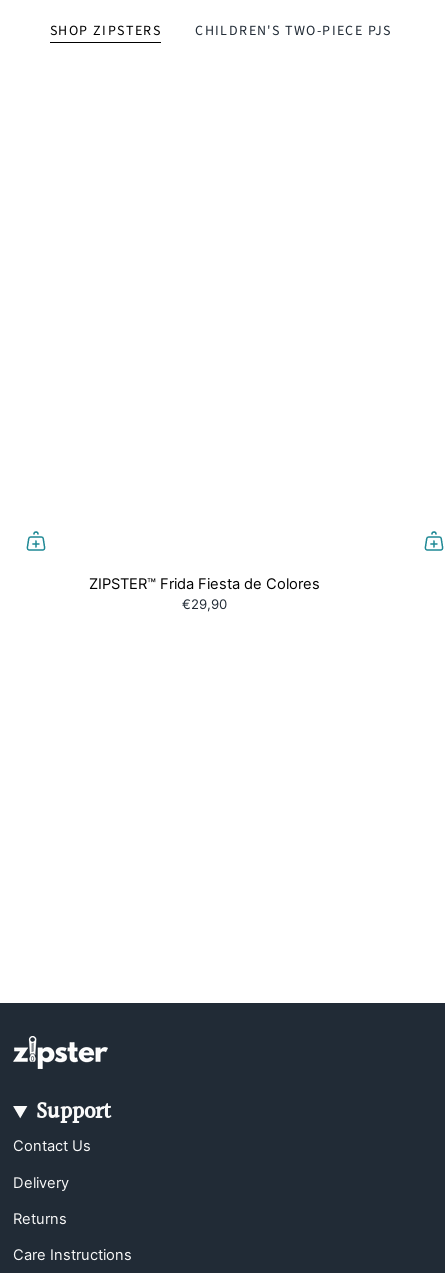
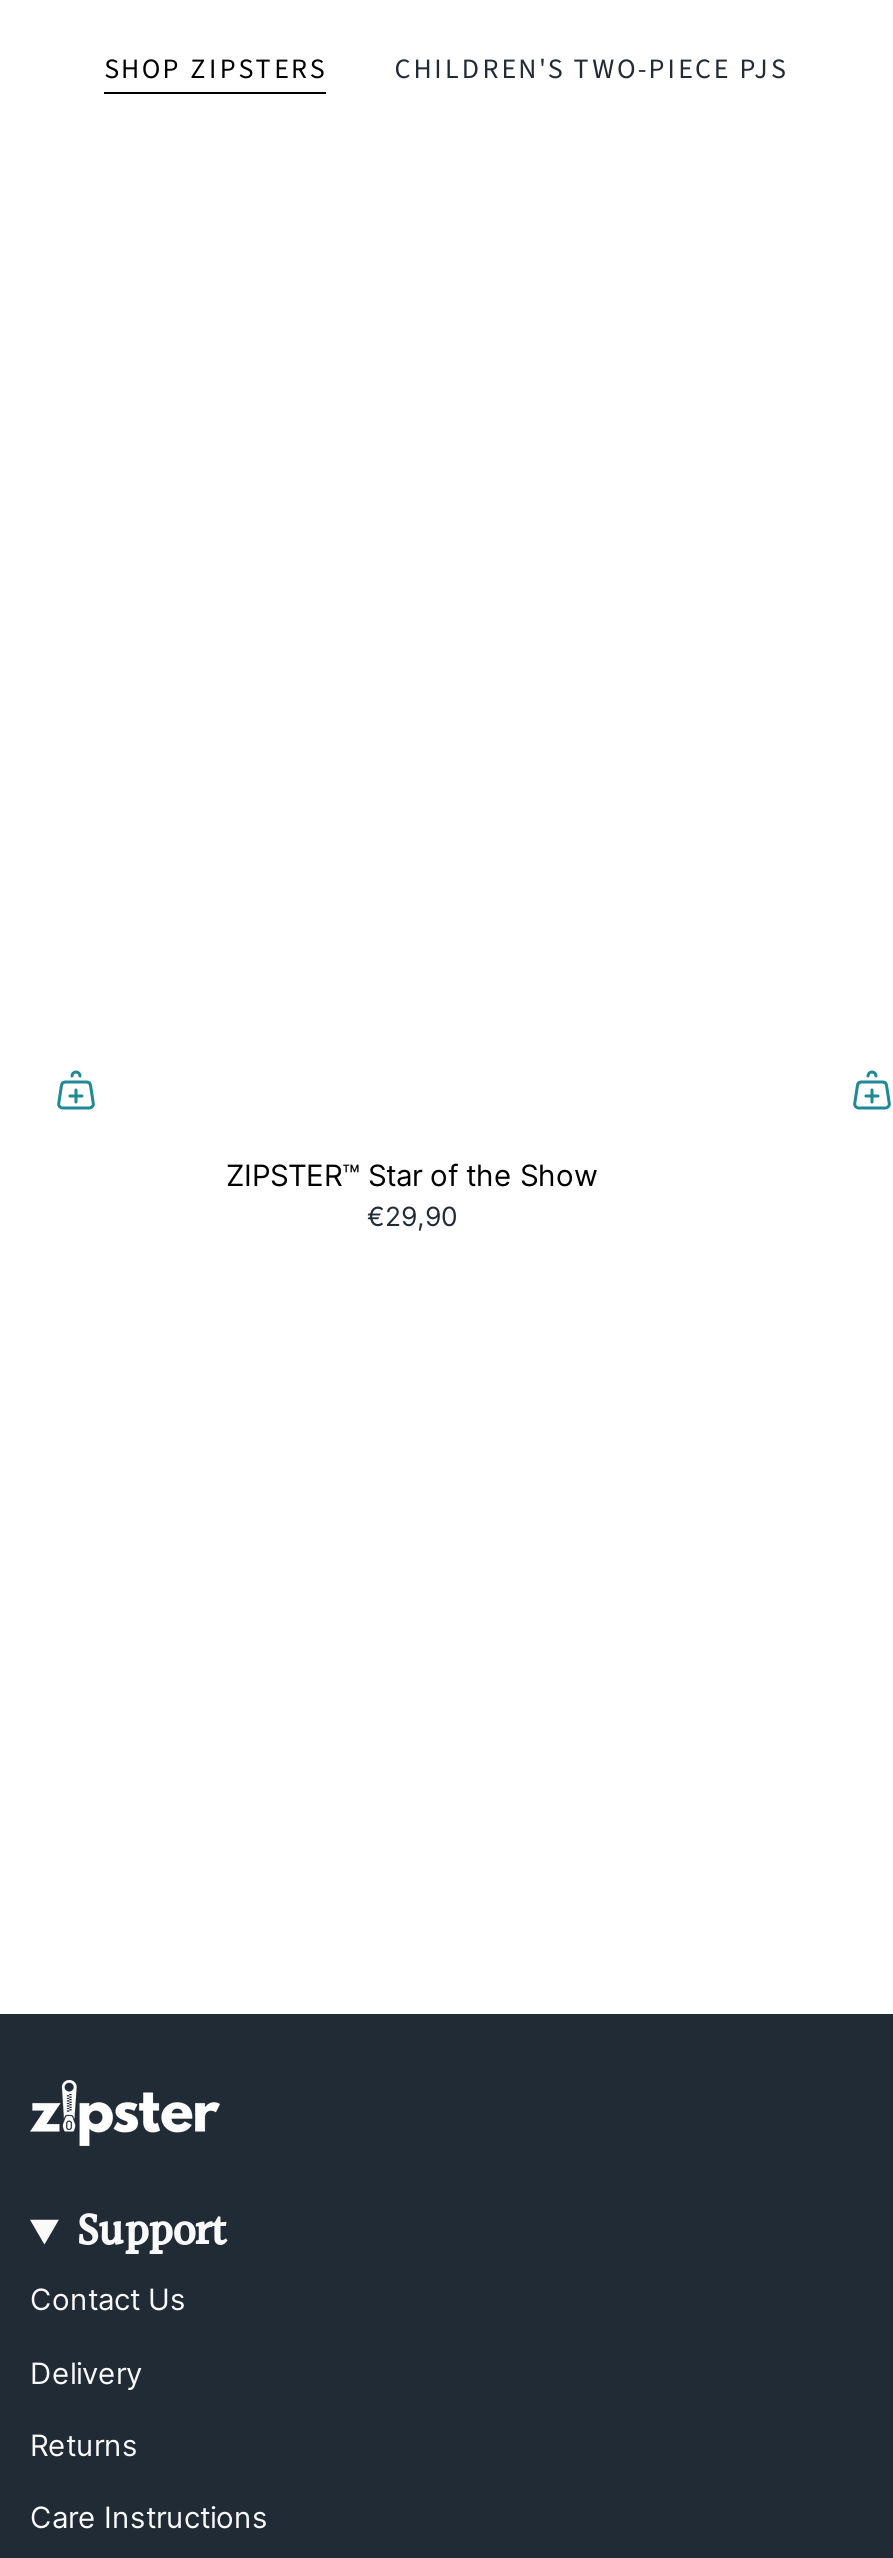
- ZIPSTER™ Frida Fiesta de Colores
+ ZIPSTER™ Star of the Show
